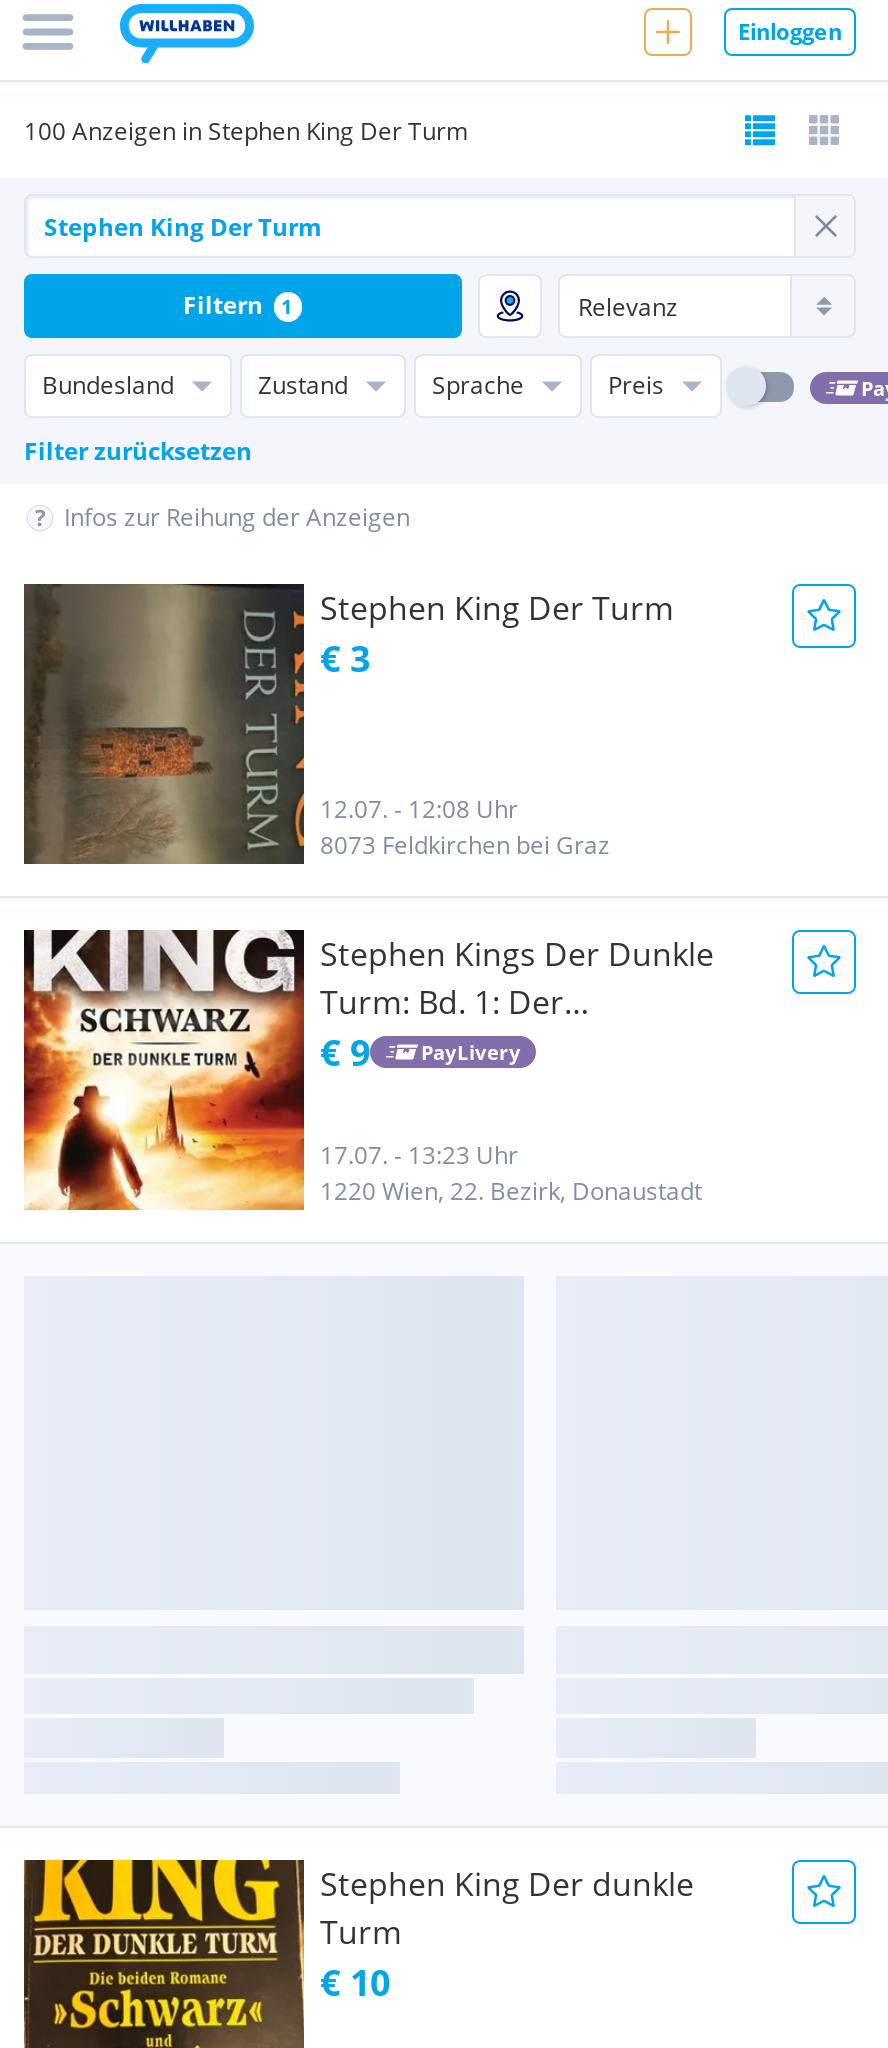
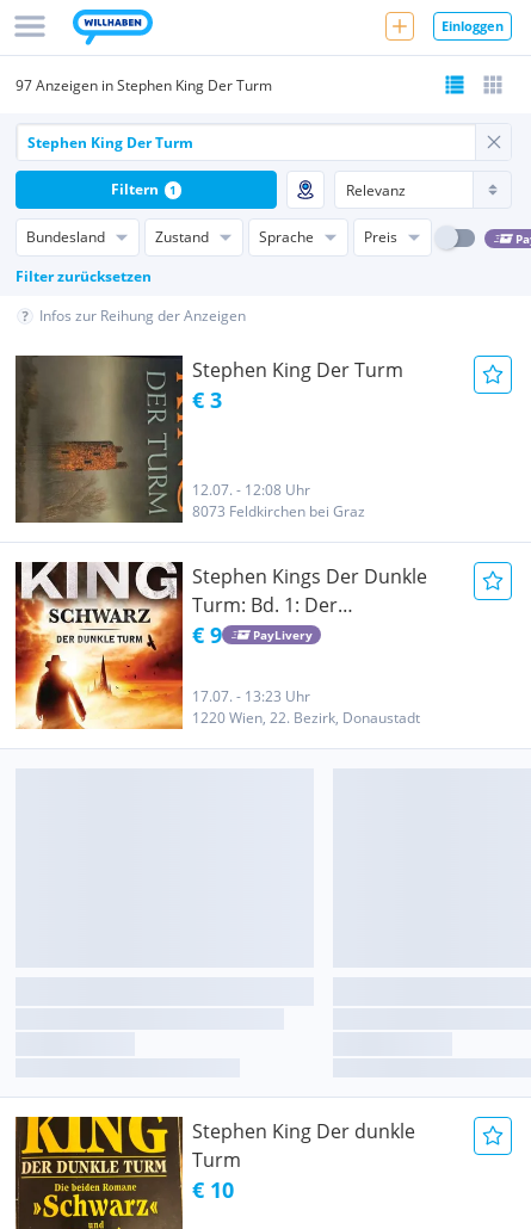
- 100 Anzeigen in Stephen King Der Turm
+ 97 Anzeigen in Stephen King Der Turm
